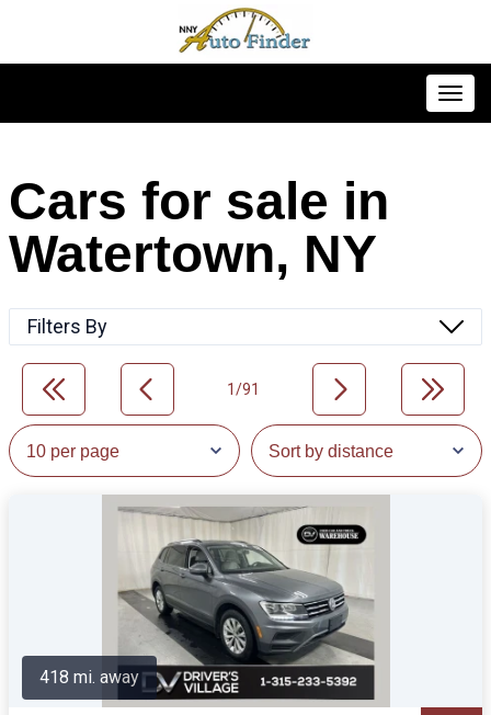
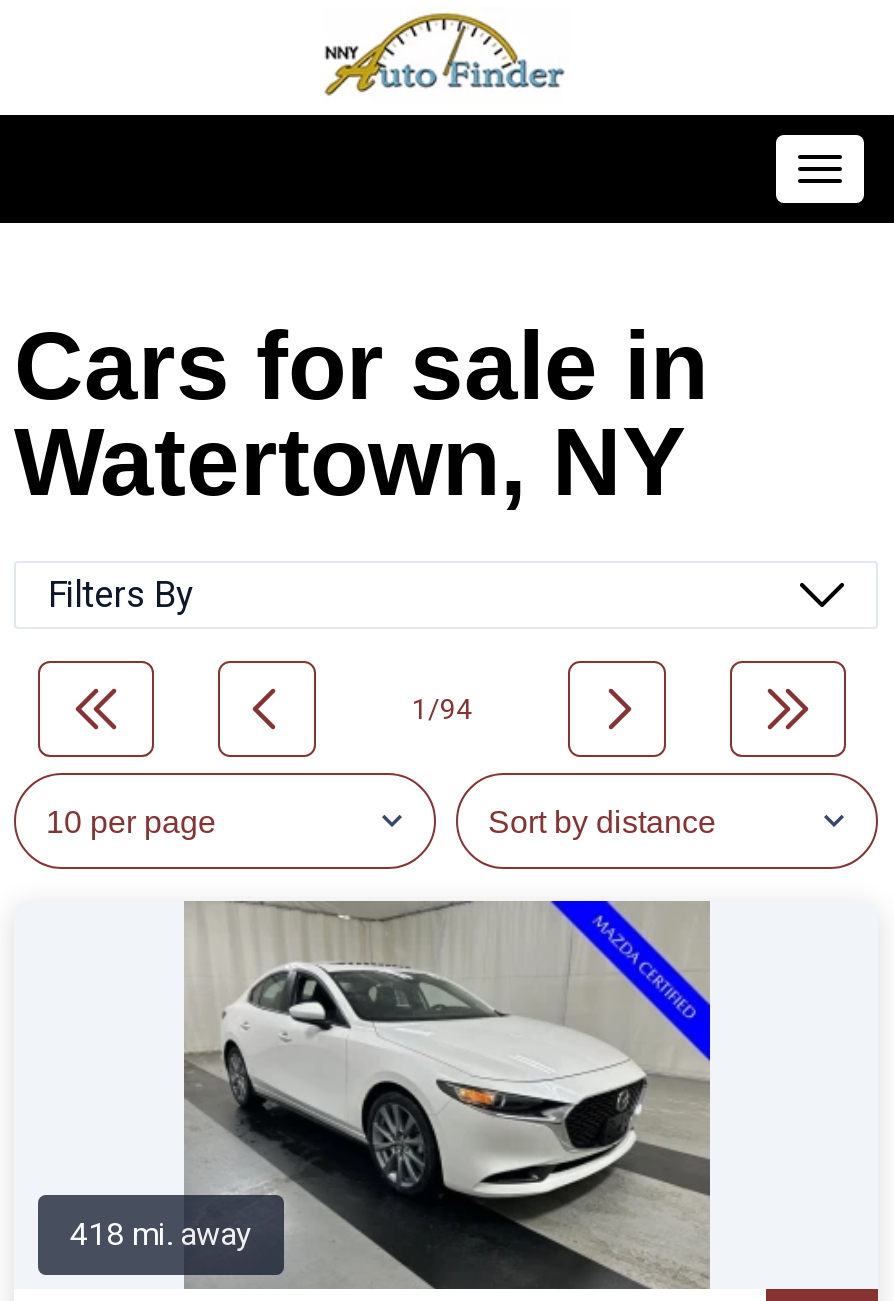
- 1/91
+ 1/94

- [image]
+ [image]
